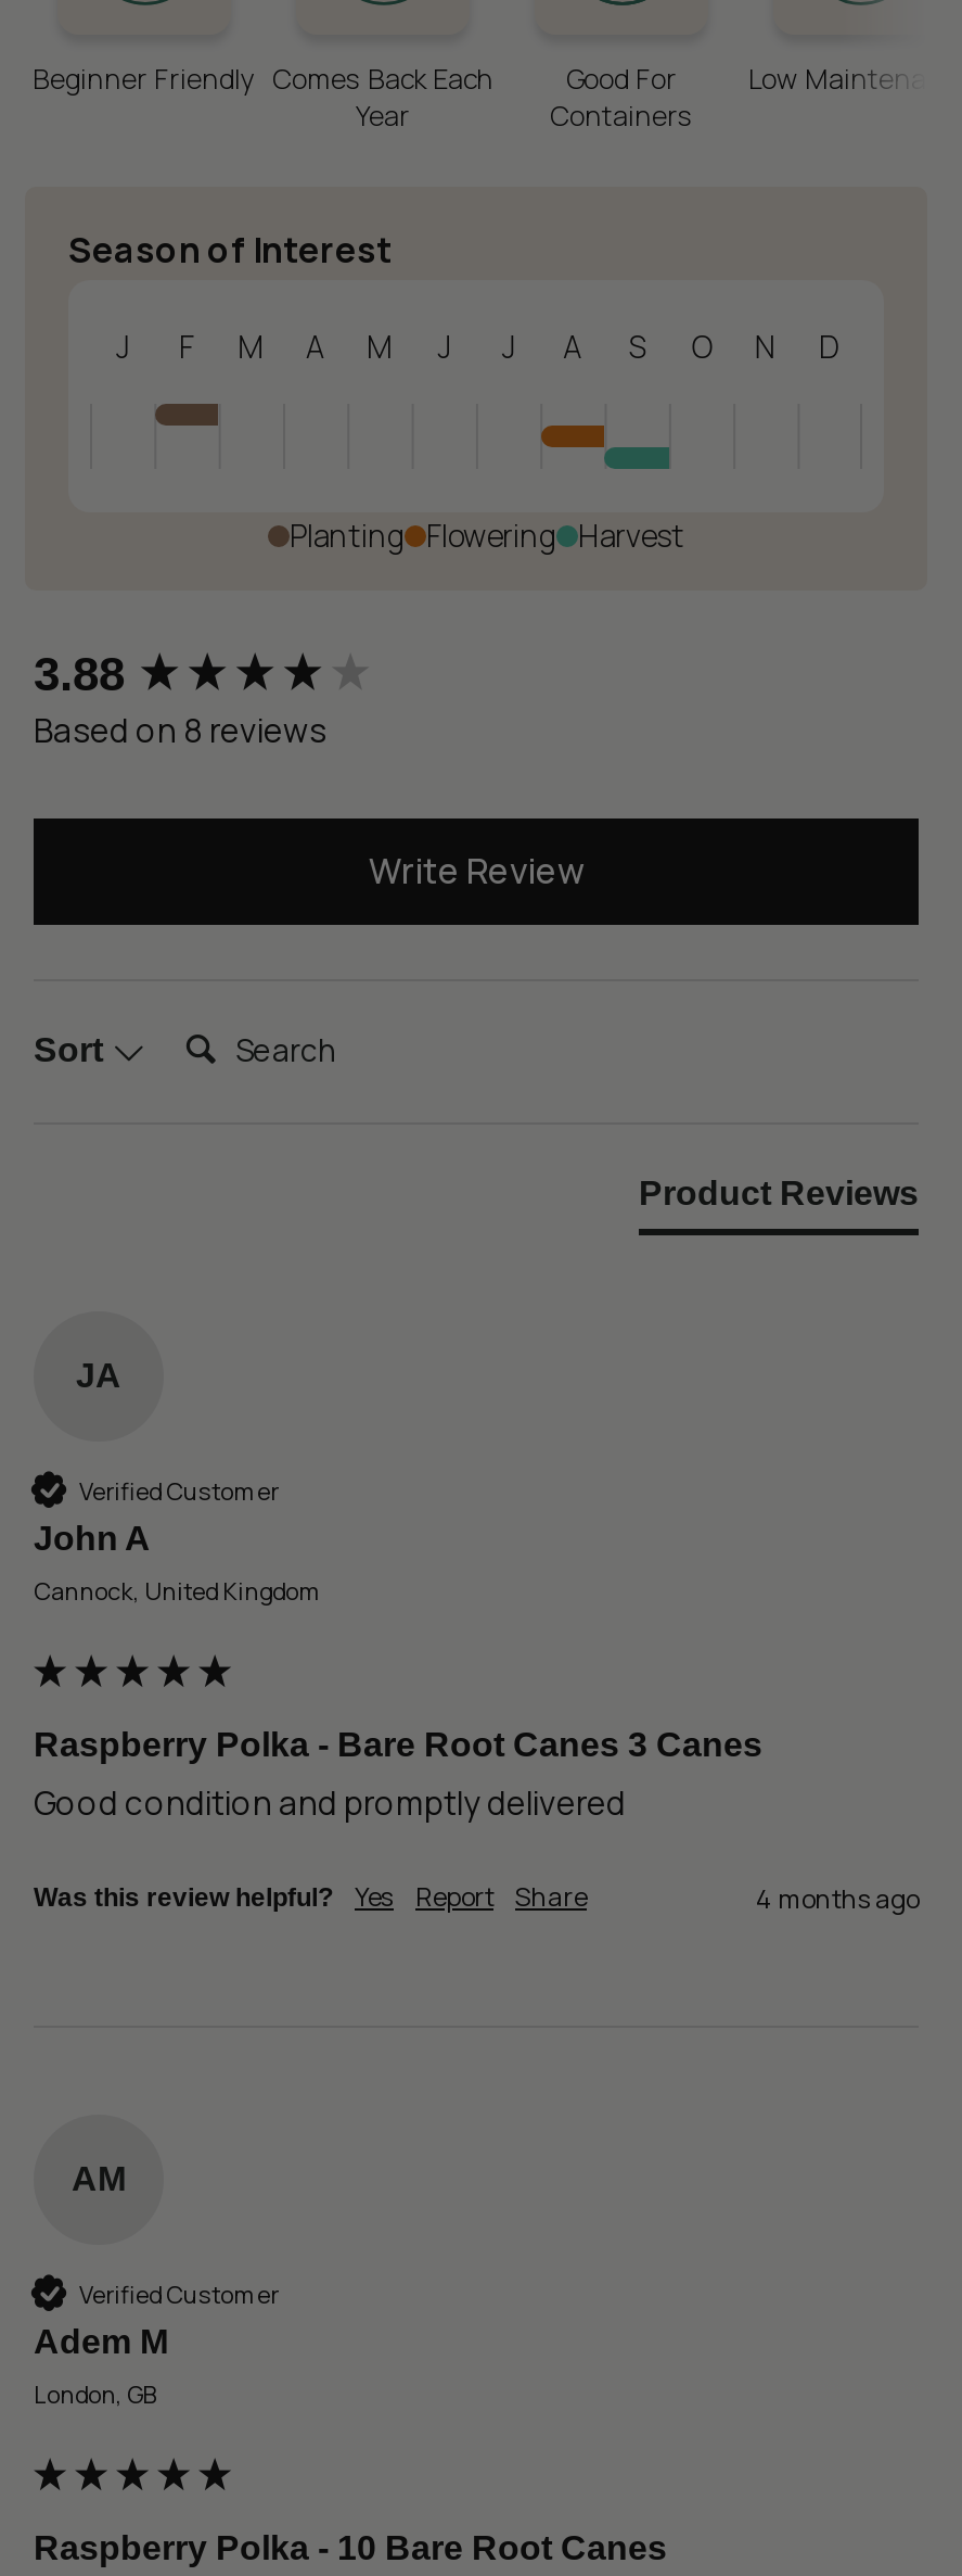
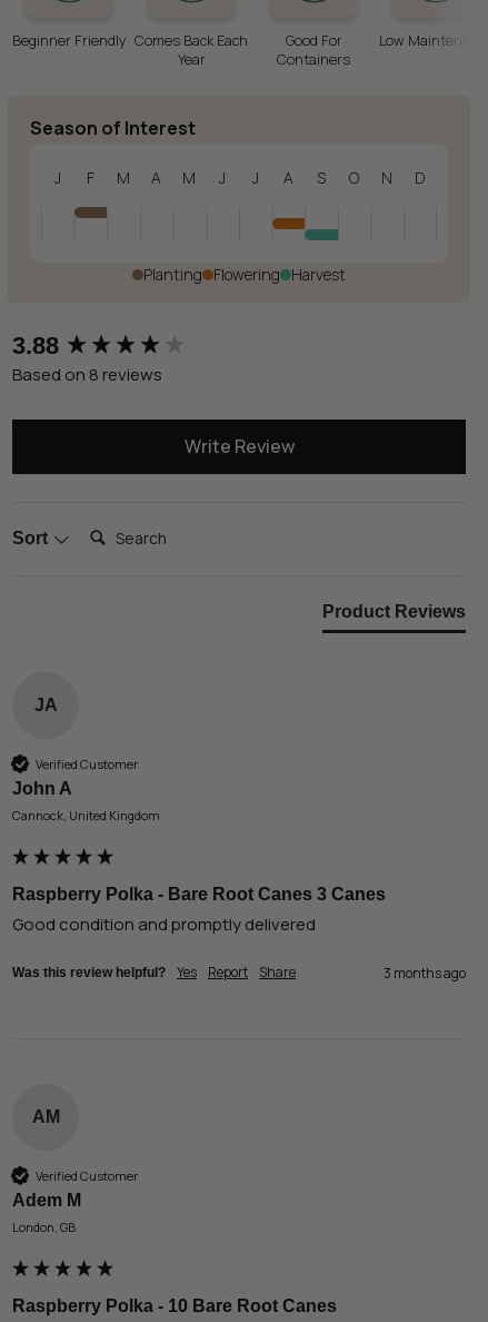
- 4 months ago
+ 3 months ago
